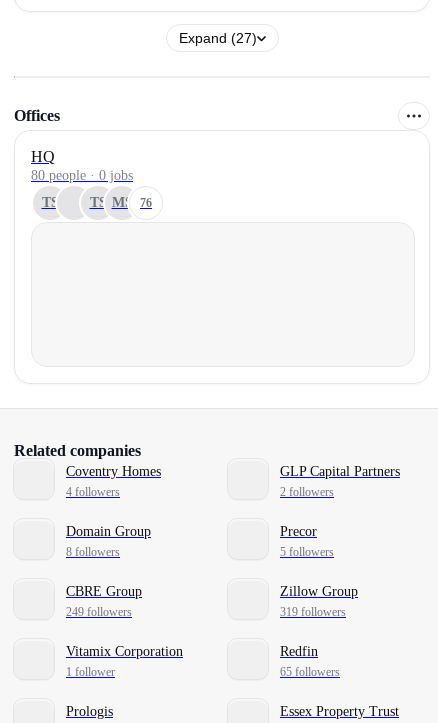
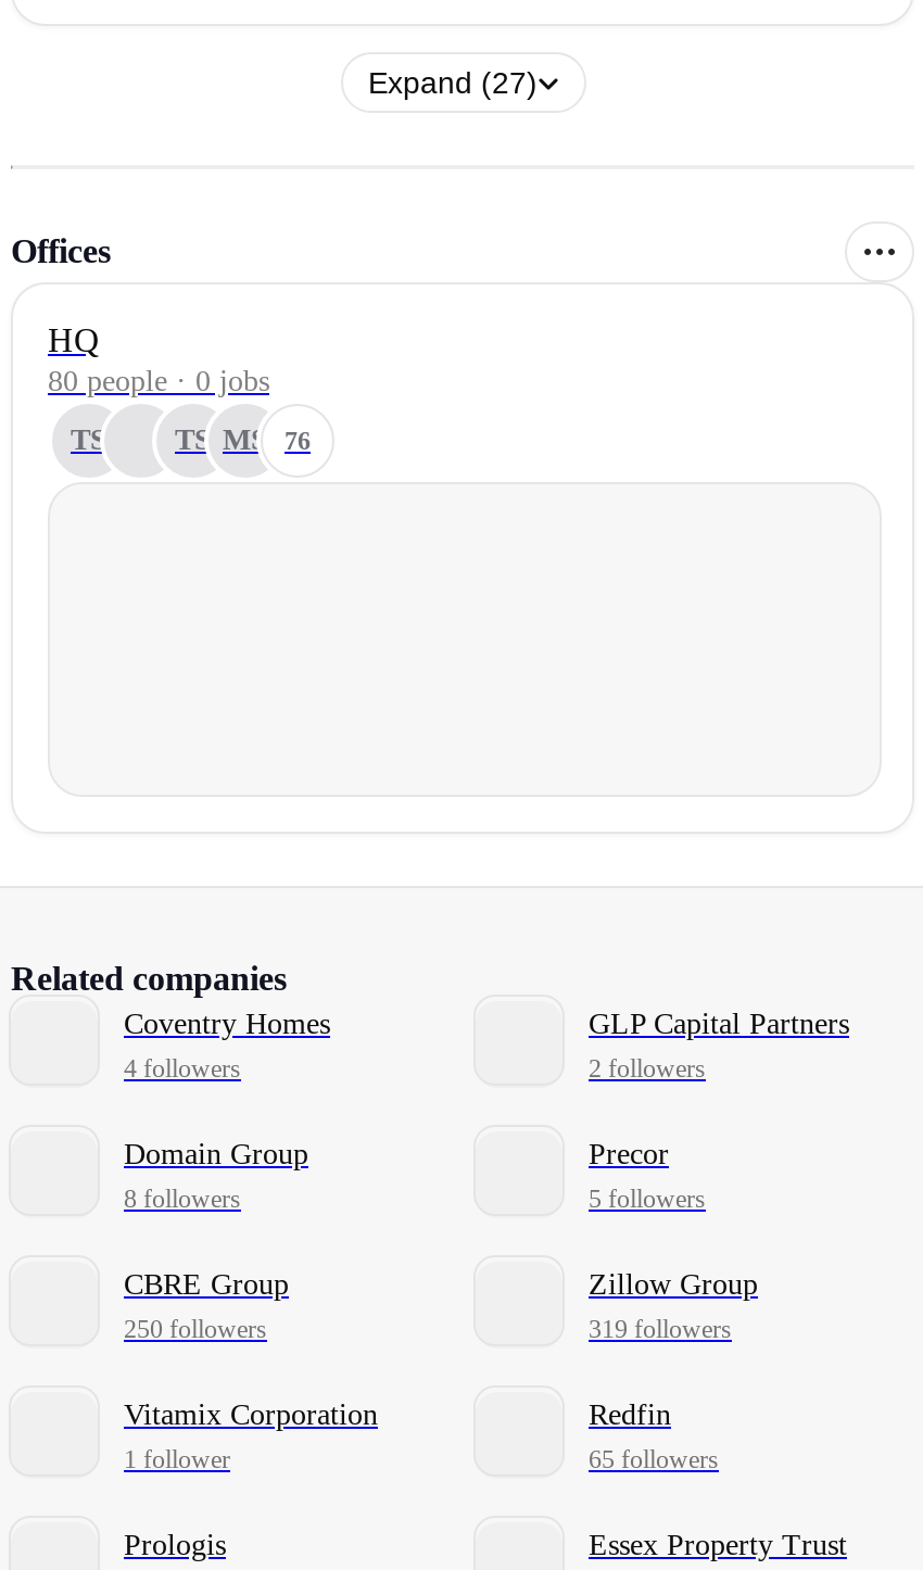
- 249 followers
+ 250 followers
